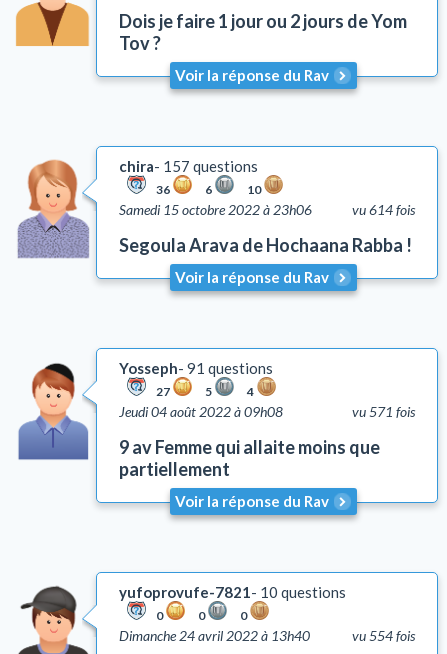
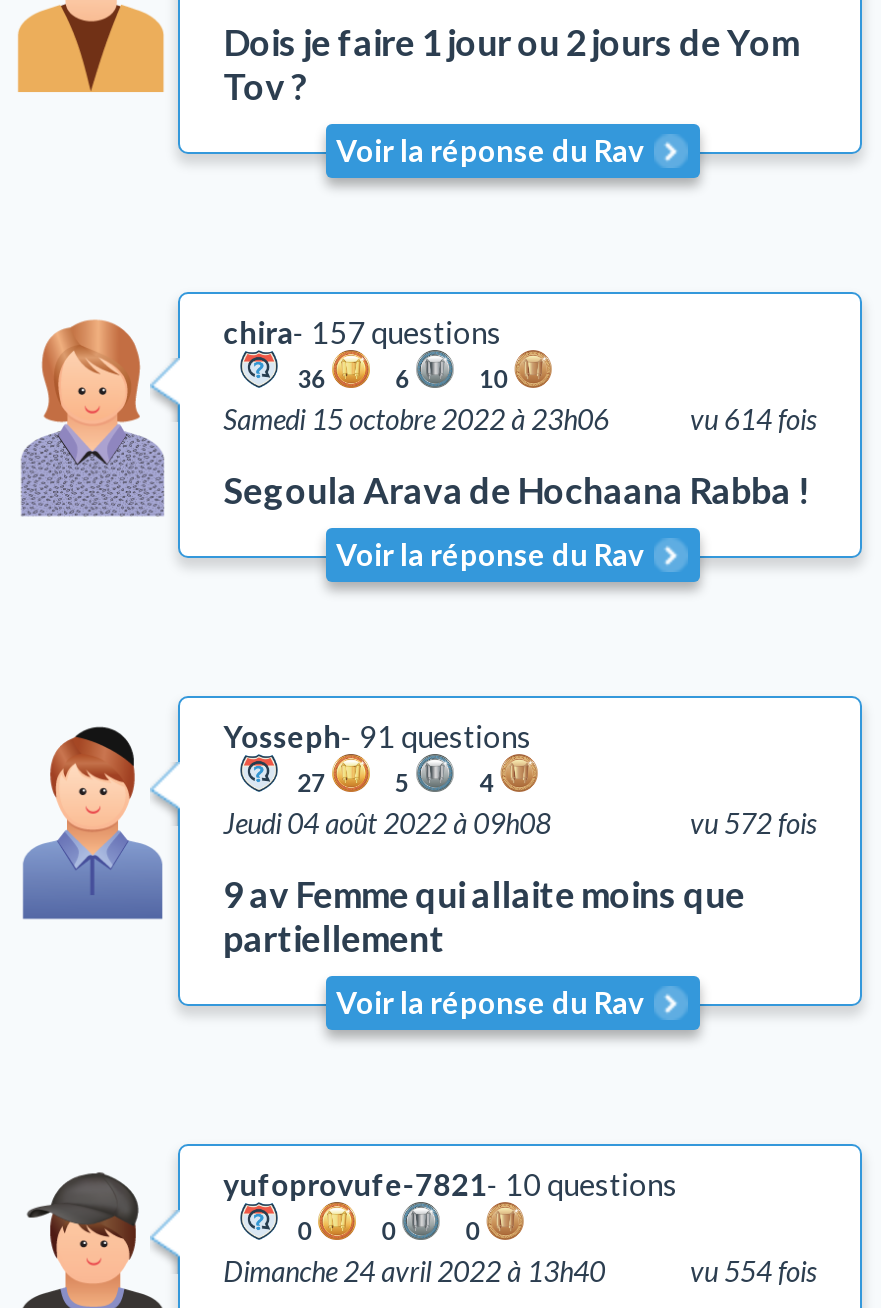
- vu 571 fois
+ vu 572 fois
